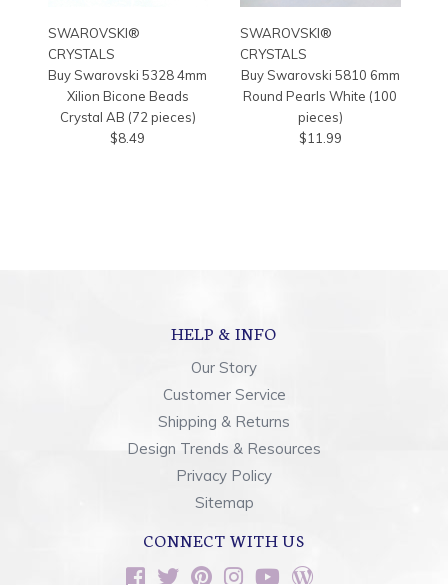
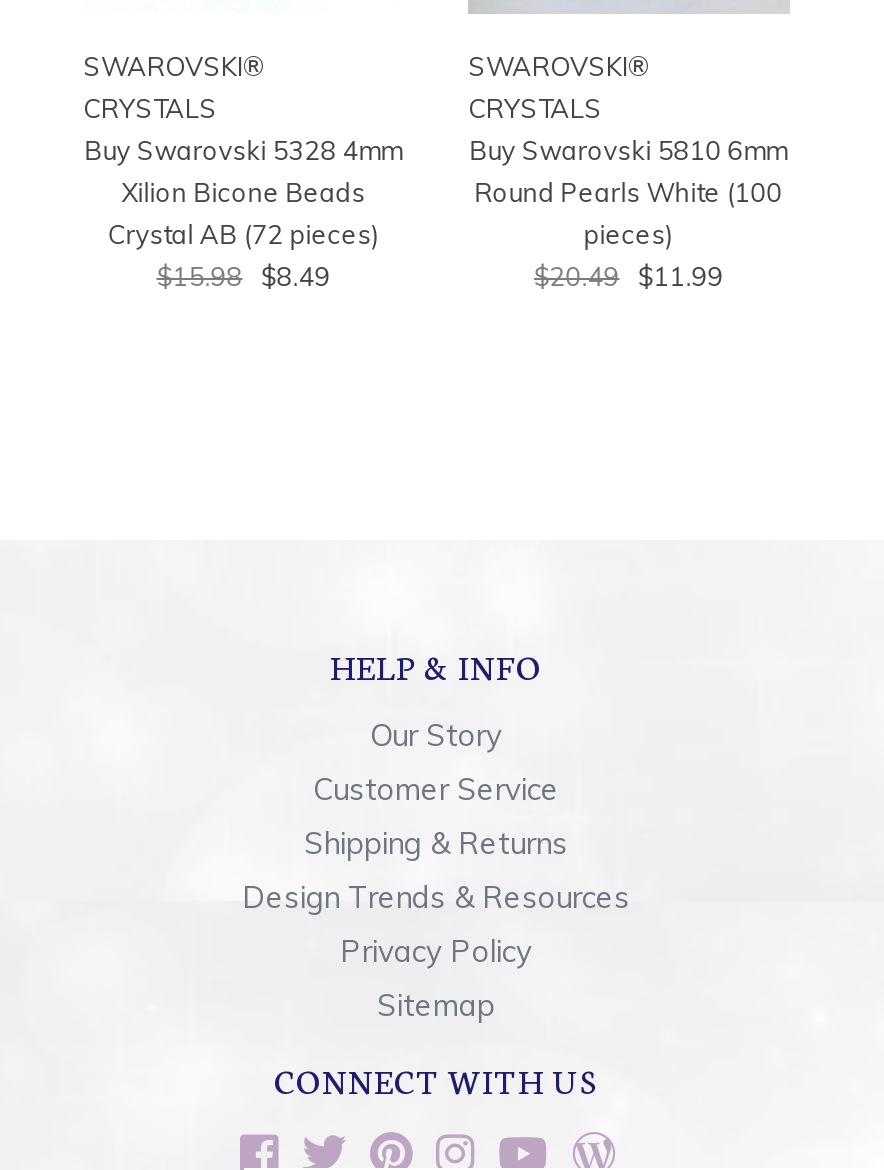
- $8.49
+ $15.98 $8.49

- $11.99
+ $20.49 $11.99
